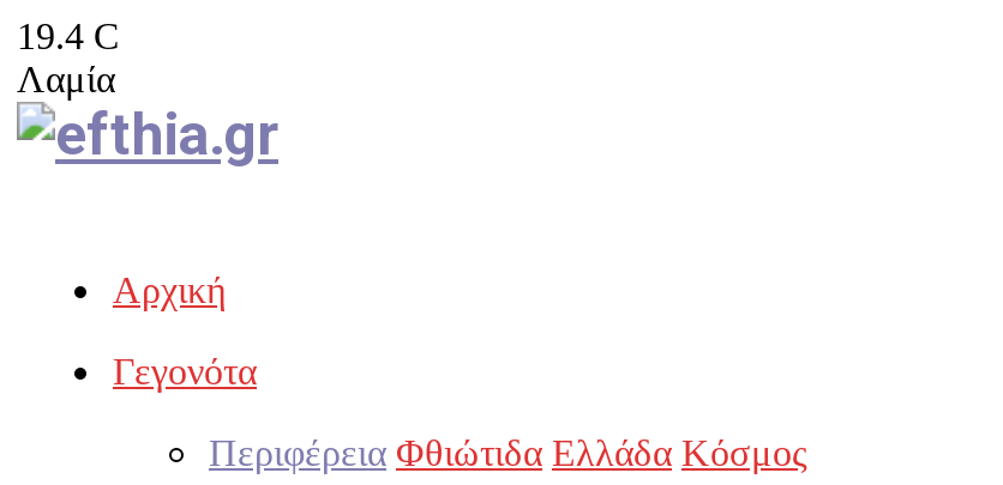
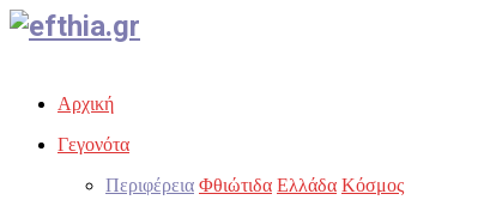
- 19.4 C
- Λαμία
